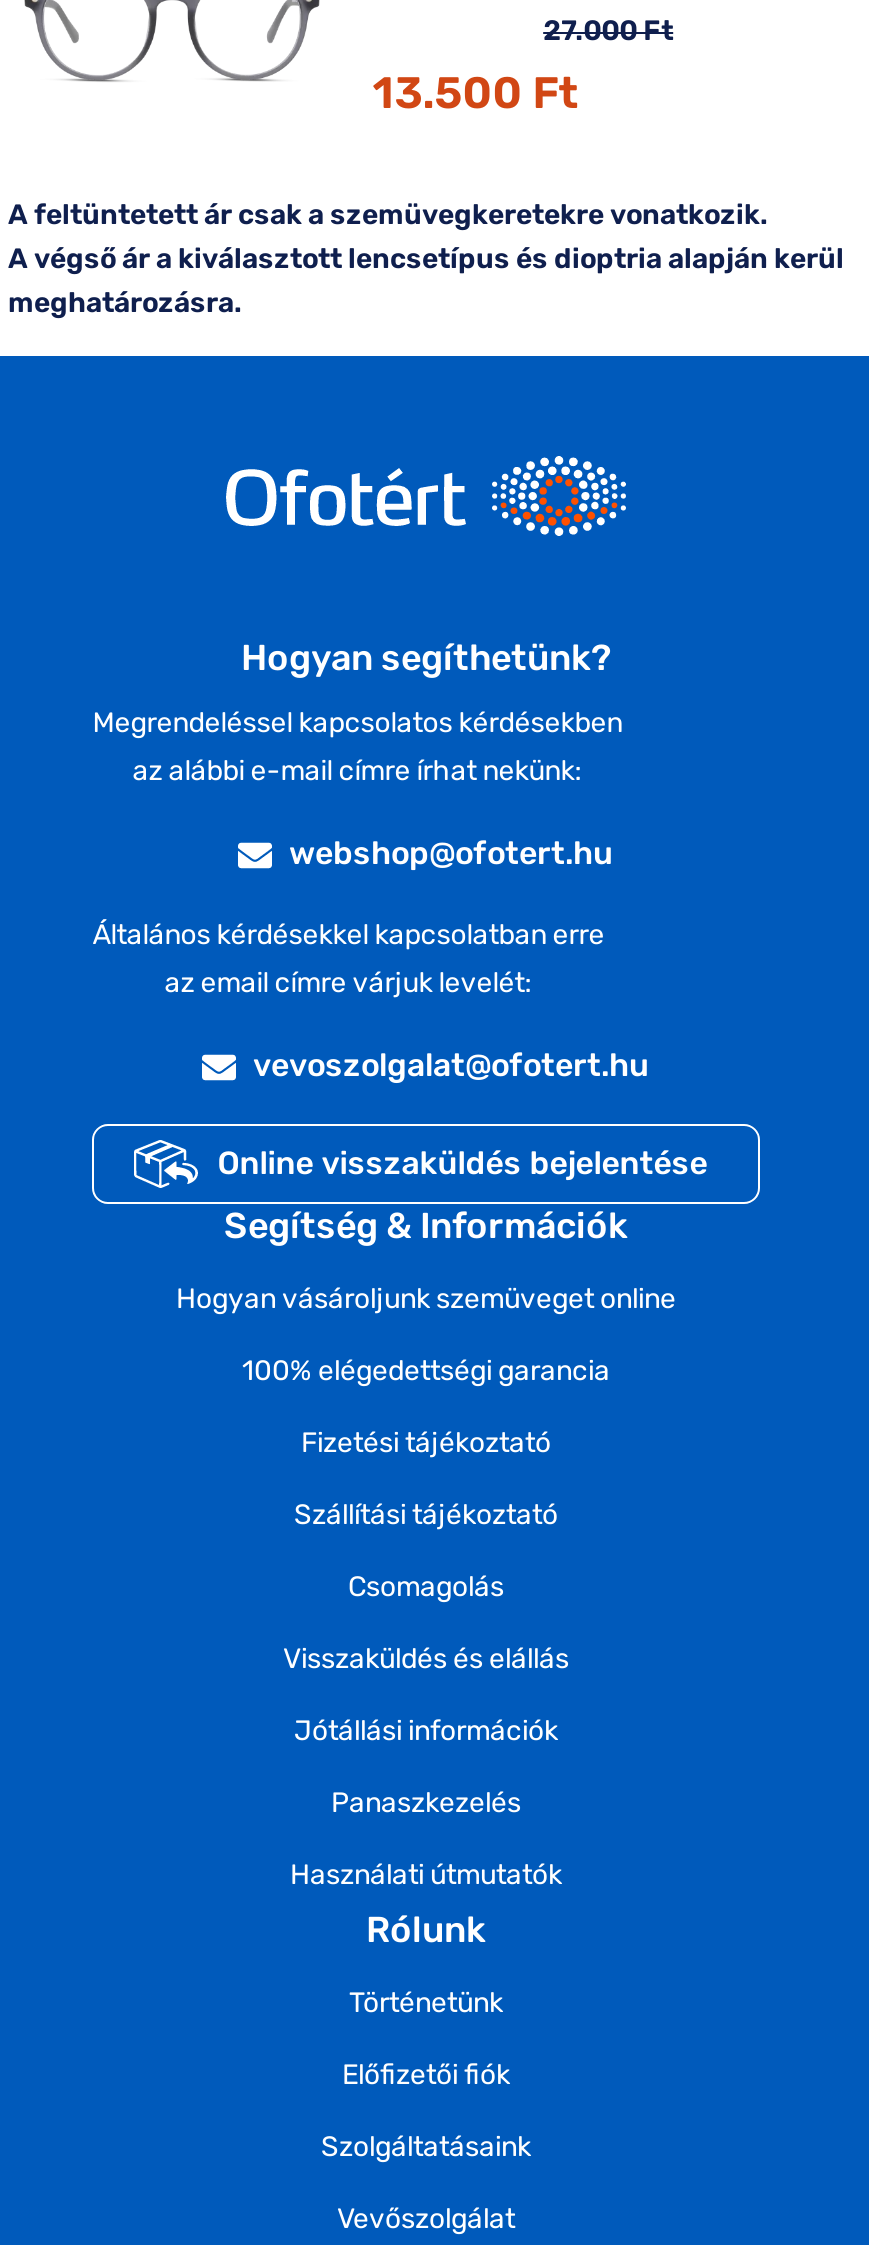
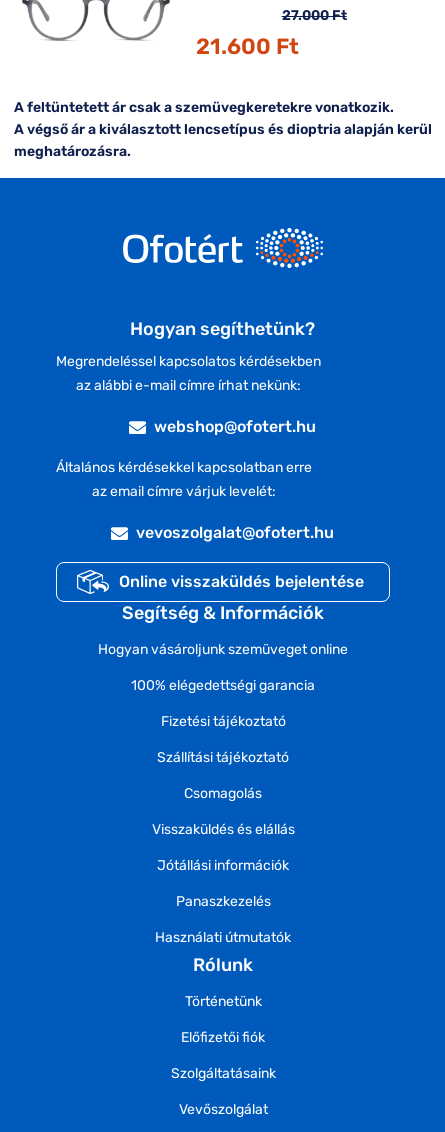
- 13.500 Ft
+ 21.600 Ft
